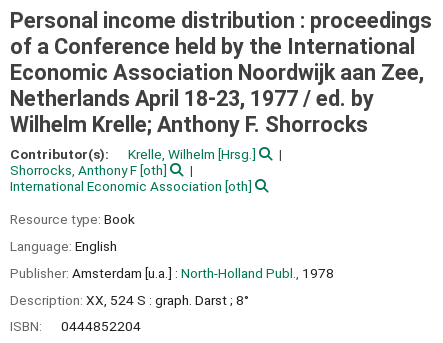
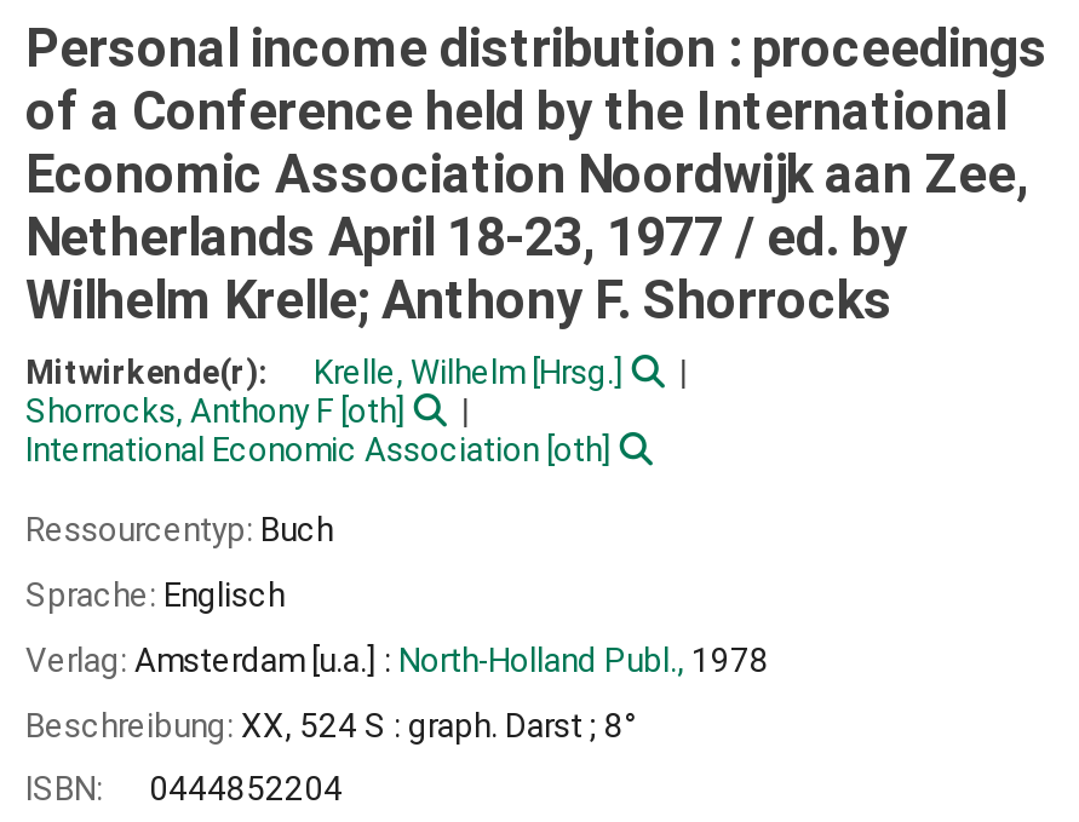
- Contributor(s):
+ Mitwirkende(r):

- Resource type: Book
+ Ressourcentyp: Buch

- Language: English
+ Sprache: Englisch

- Publisher: Amsterdam [u.a.] : North-Holland Publ., 1978
+ Verlag: Amsterdam [u.a.] : North-Holland Publ., 1978

- Description: XX, 524 S : graph. Darst ; 8°
+ Beschreibung: XX, 524 S : graph. Darst ; 8°
